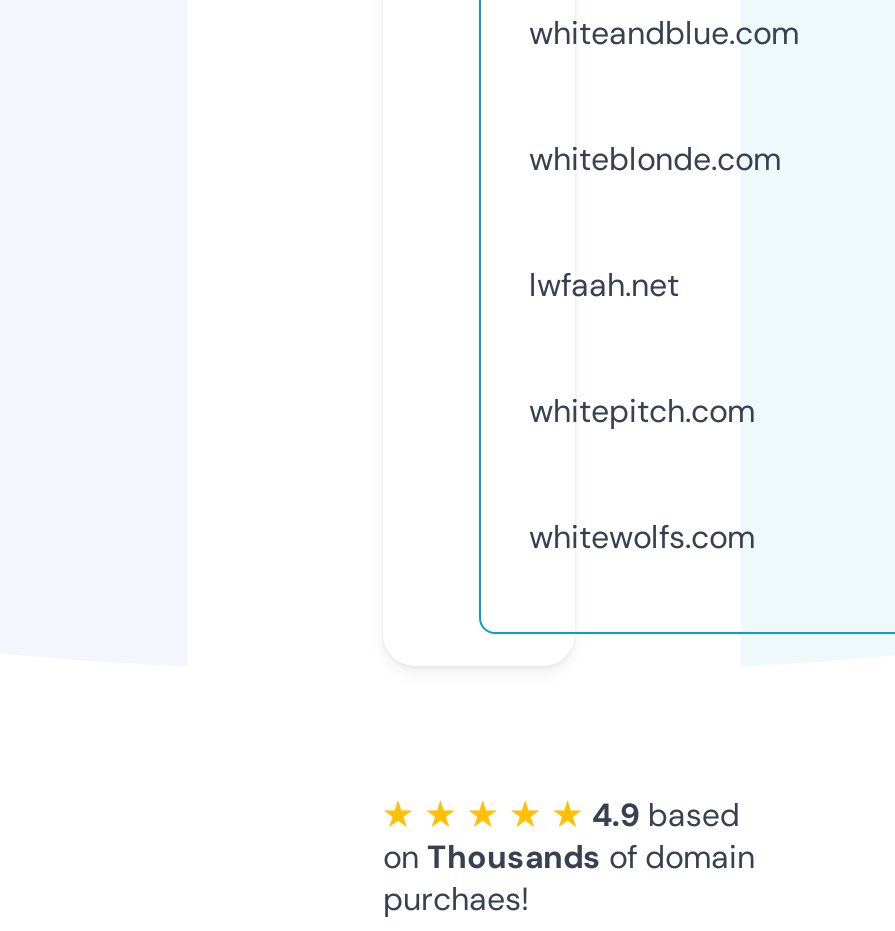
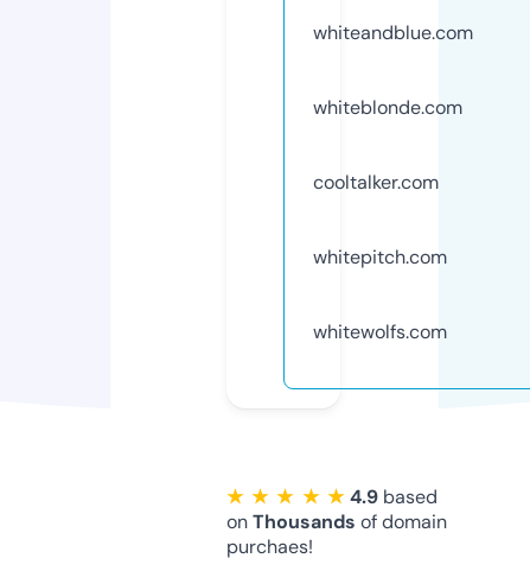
- lwfaah.net
+ cooltalker.com
